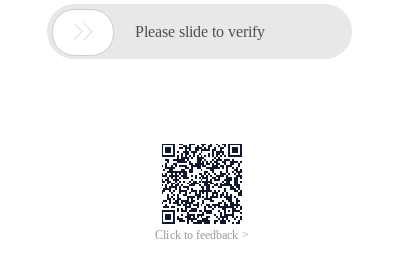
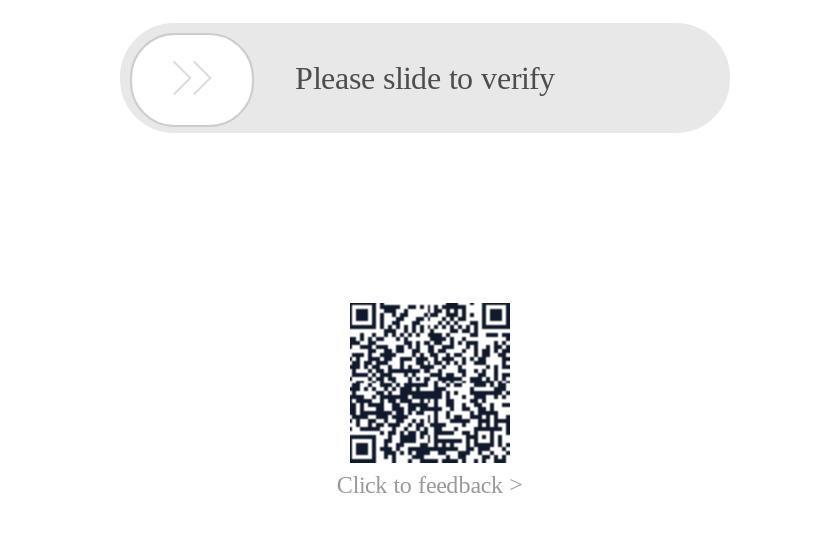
- [image]
+ [image]
